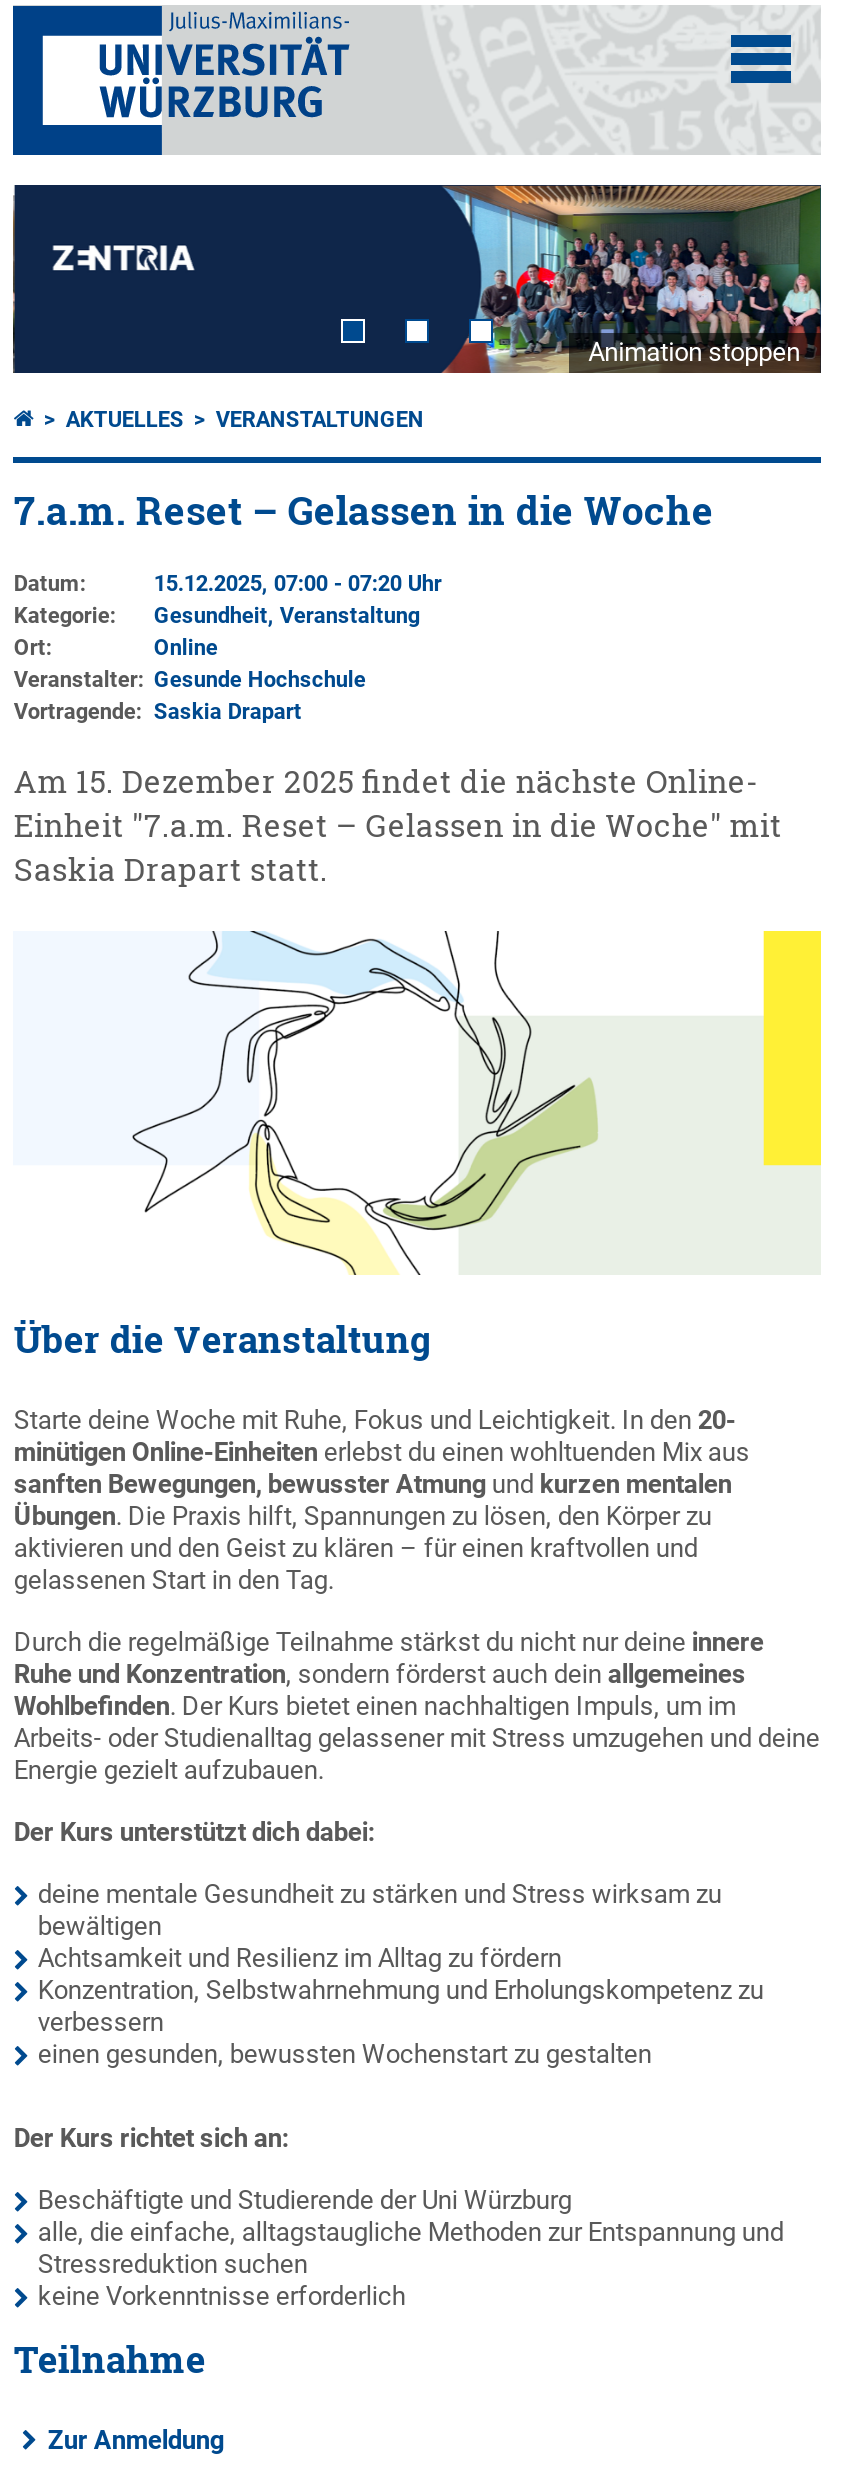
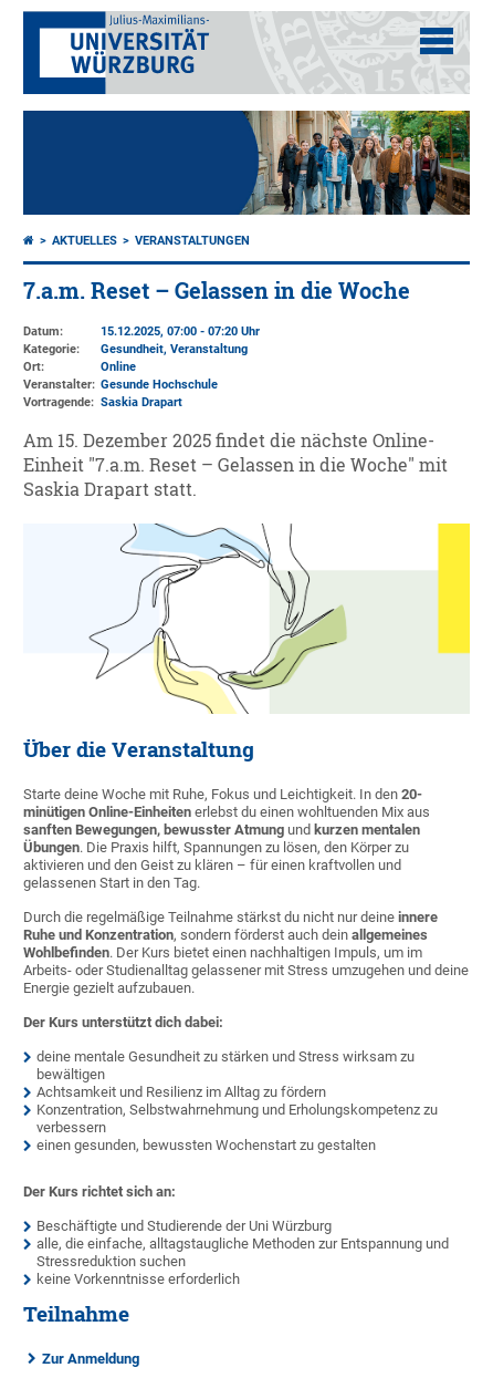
- [image]
+ [image]

- Animation stoppen
